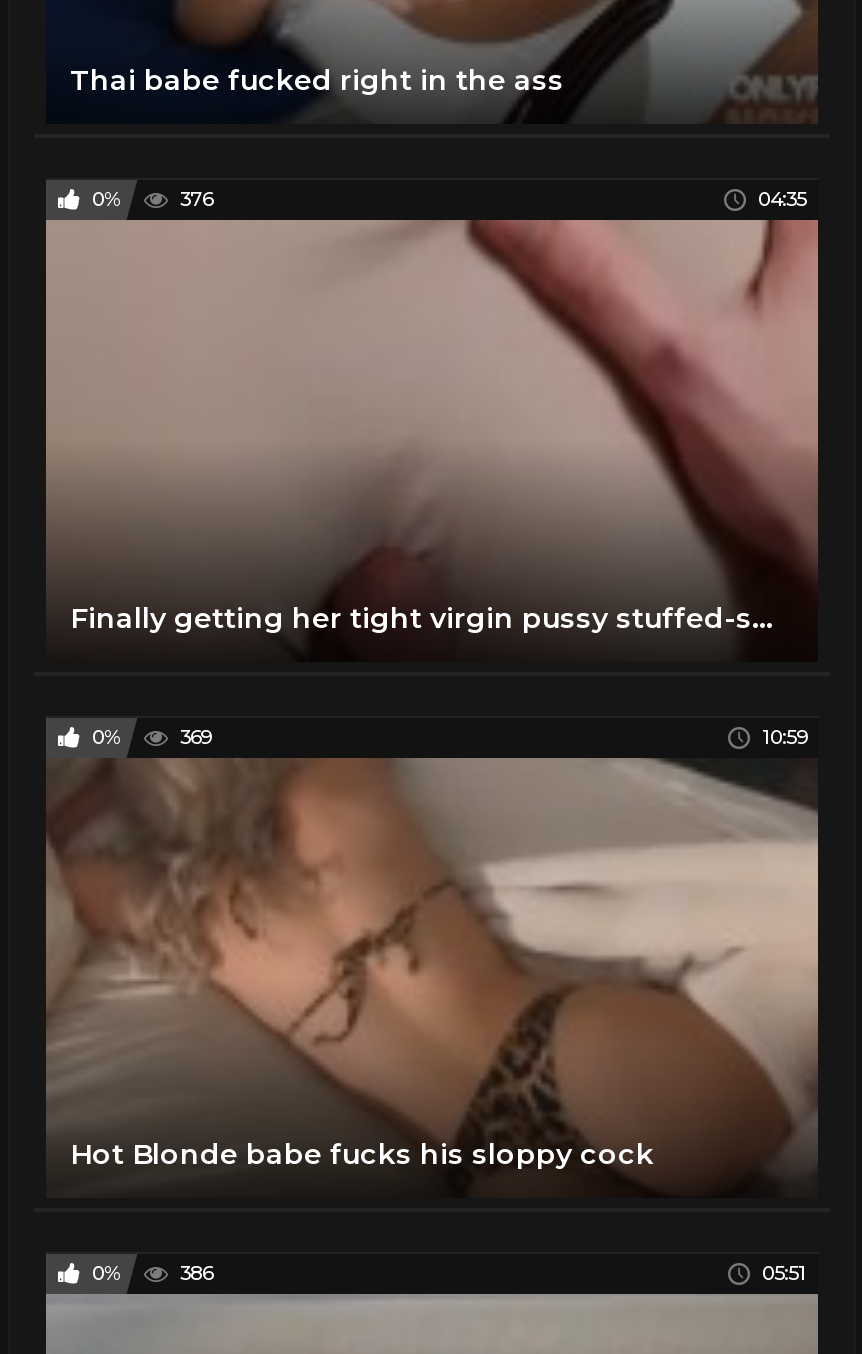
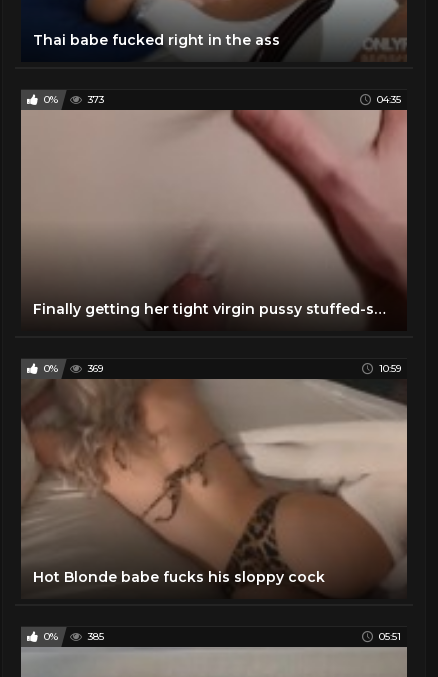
- 376
+ 373

- 386
+ 385
